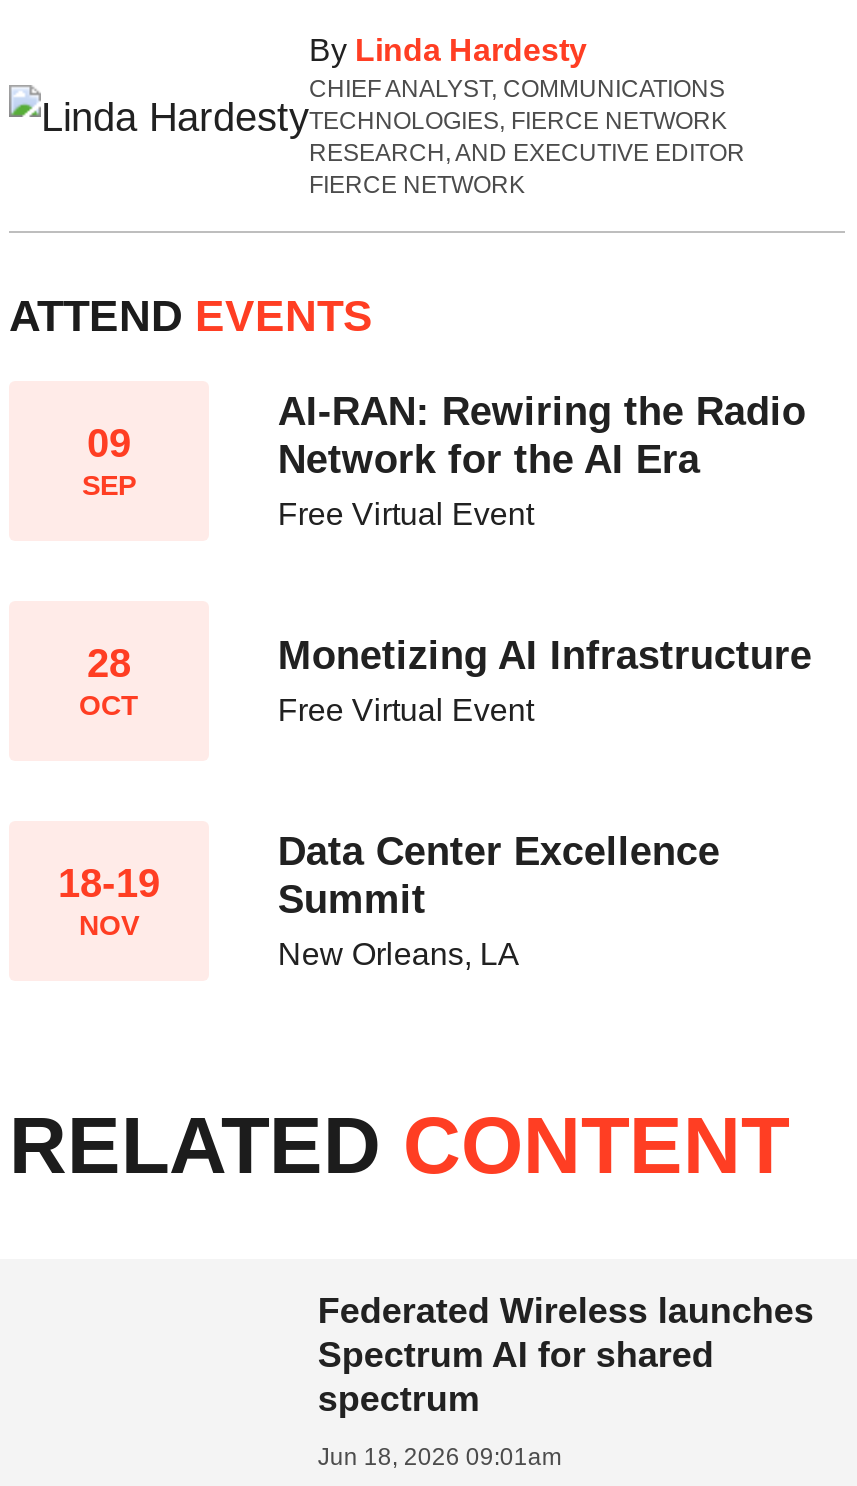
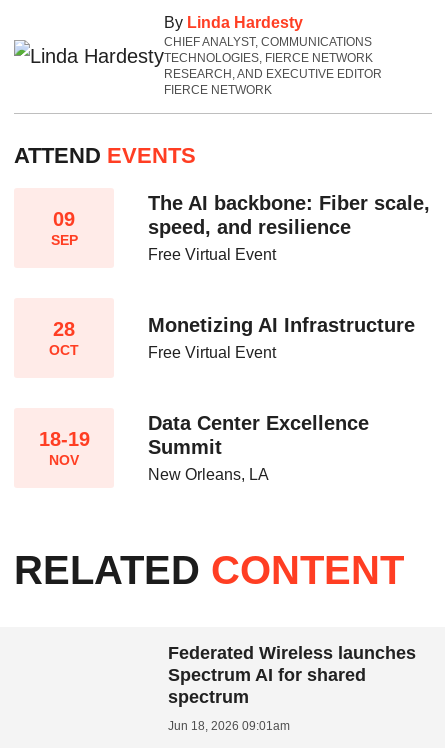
- AI-RAN: Rewiring the Radio
- Network for the AI Era
+ The AI backbone: Fiber scale,
+ speed, and resilience
